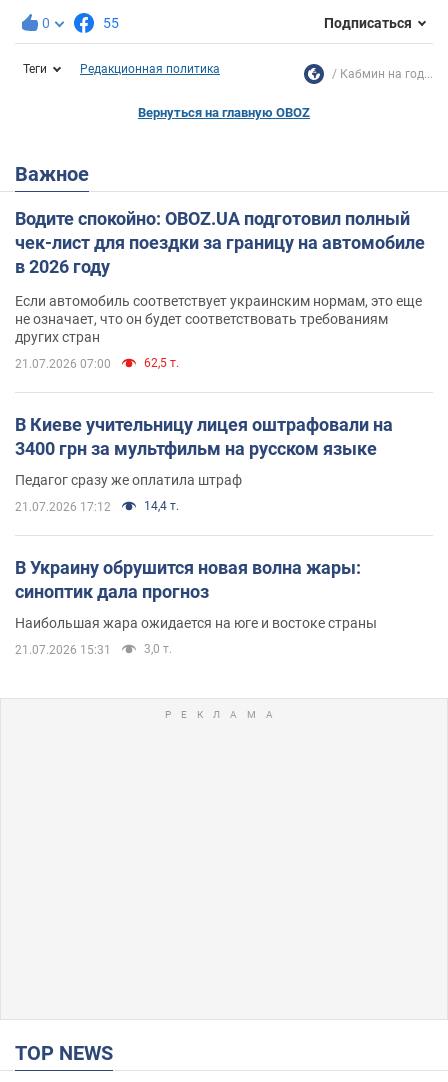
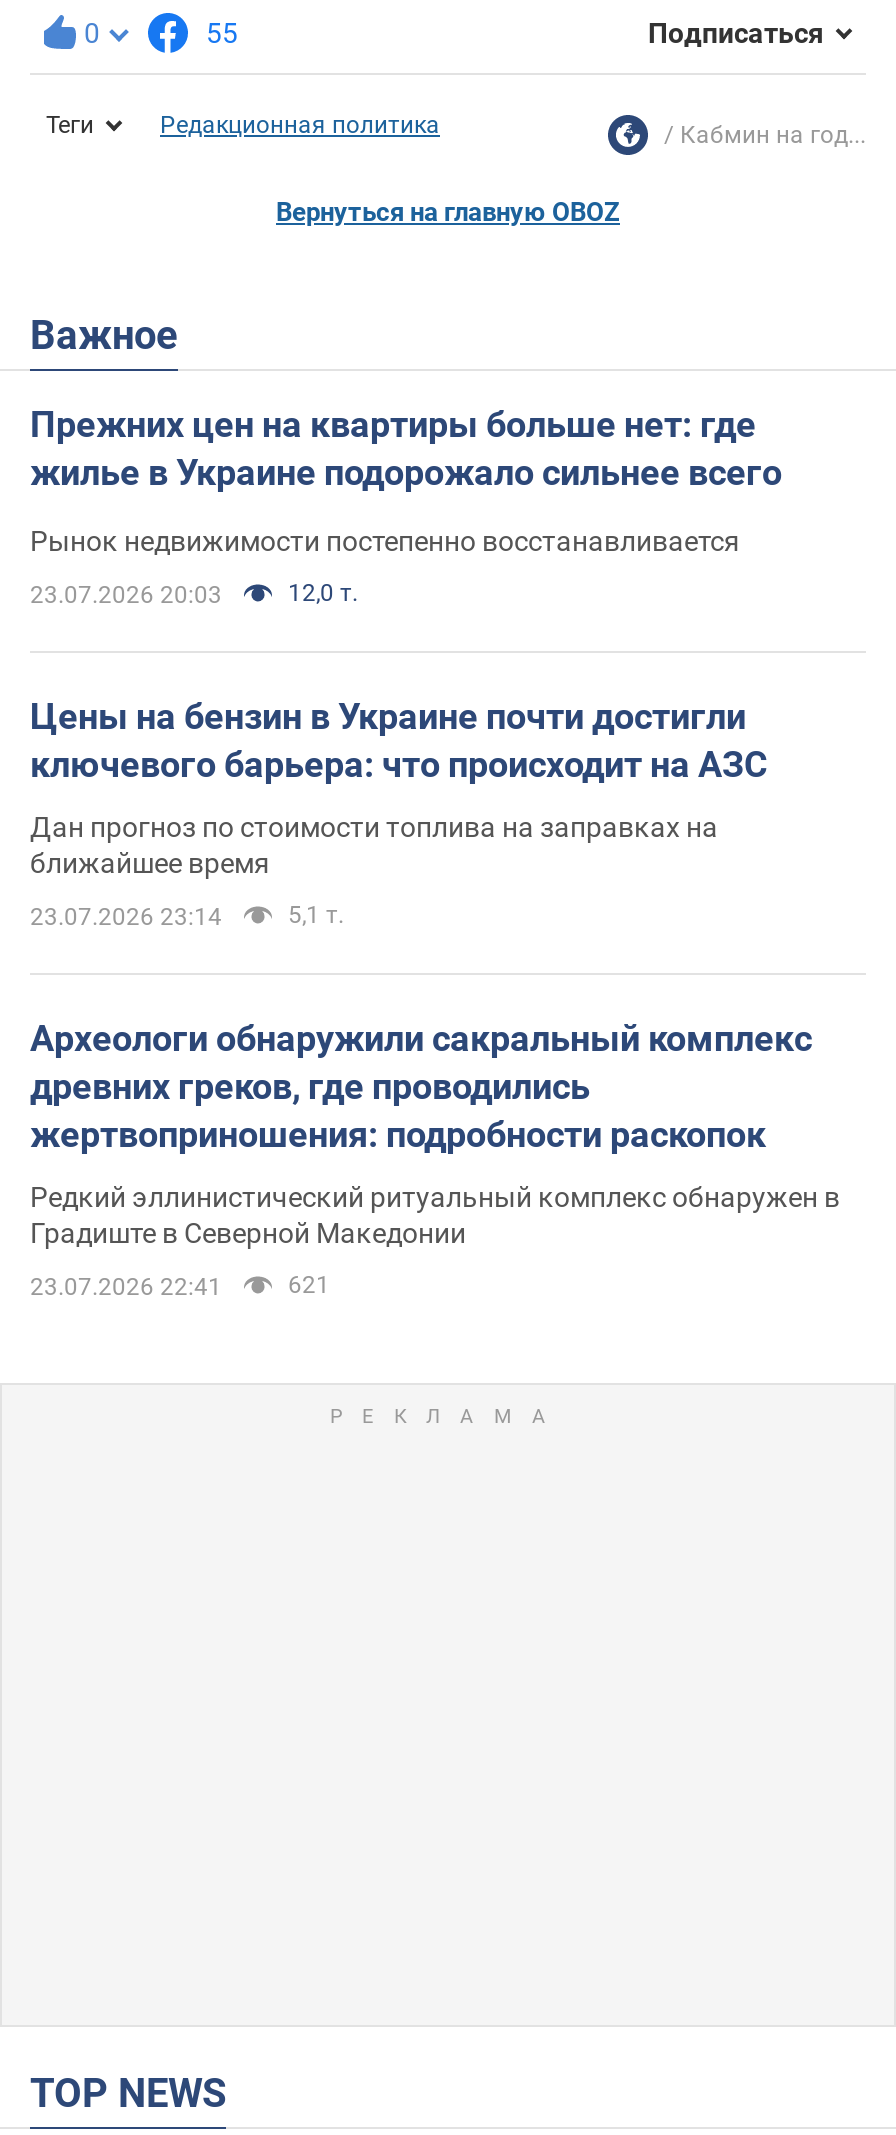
- Водите спокойно: OBOZ.UA подготовил полный
- чек-лист для поездки за границу на автомобиле
- в 2026 году
+ Прежних цен на квартиры больше нет: где
+ жилье в Украине подорожало сильнее всего

- Если автомобиль соответствует украинским нормам, это еще
- не означает, что он будет соответствовать требованиям
- других стран
+ Рынок недвижимости постепенно восстанавливается

- 21.07.2026 07:00
- 62,5 т.
+ 23.07.2026 20:03
+ 12,0 т.

- В Киеве учительницу лицея оштрафовали на
- 3400 грн за мультфильм на русском языке
+ Цены на бензин в Украине почти достигли
+ ключевого барьера: что происходит на АЗС

- Педагог сразу же оплатила штраф
+ Дан прогноз по стоимости топлива на заправках на
+ ближайшее время

- 21.07.2026 17:12
- 14,4 т.
+ 23.07.2026 23:14
+ 5,1 т.

- В Украину обрушится новая волна жары:
- синоптик дала прогноз
+ Археологи обнаружили сакральный комплекс
+ древних греков, где проводились
+ жертвоприношения: подробности раскопок

- Наибольшая жара ожидается на юге и востоке страны
+ Редкий эллинистический ритуальный комплекс обнаружен в
+ Градиште в Северной Македонии

- 21.07.2026 15:31
- 3,0 т.
+ 23.07.2026 22:41
+ 621
